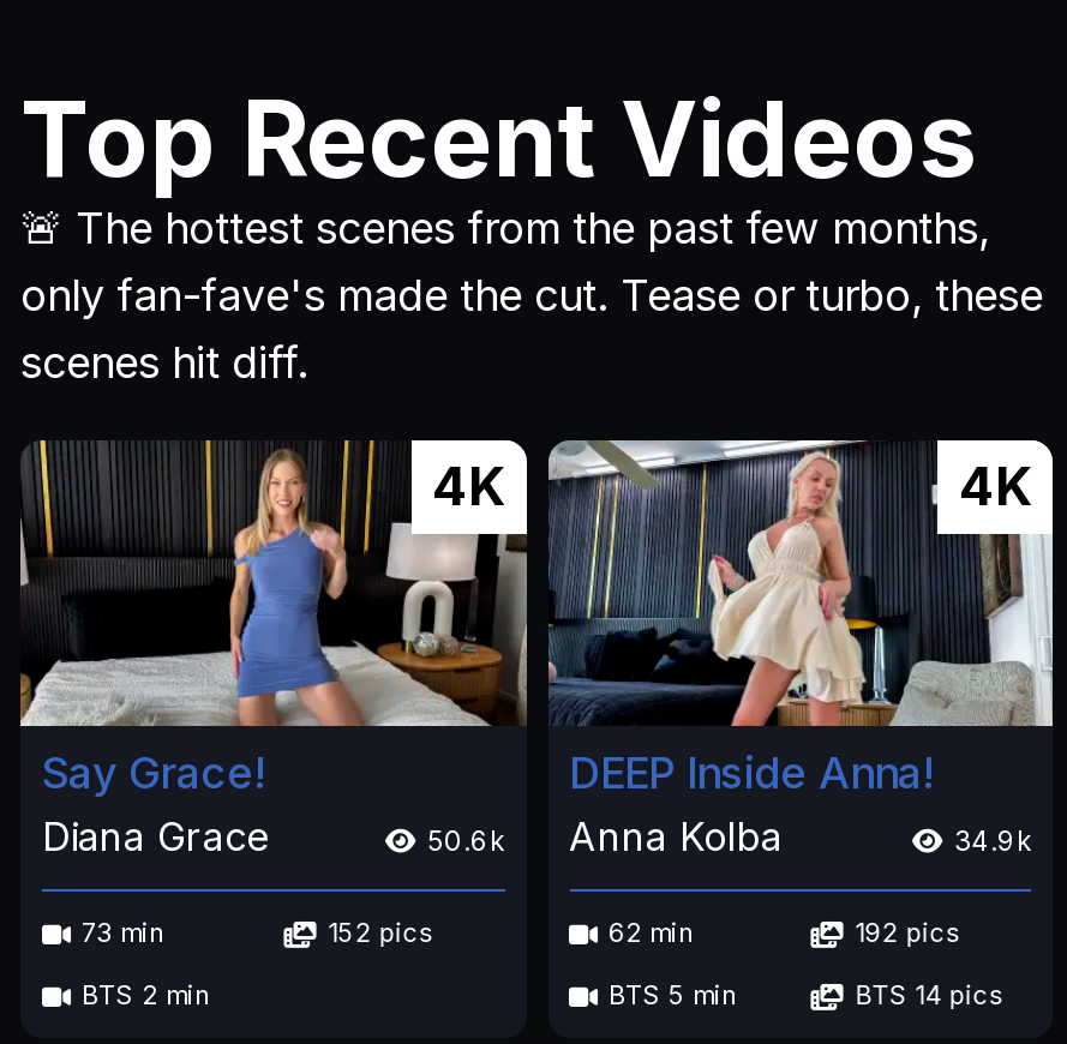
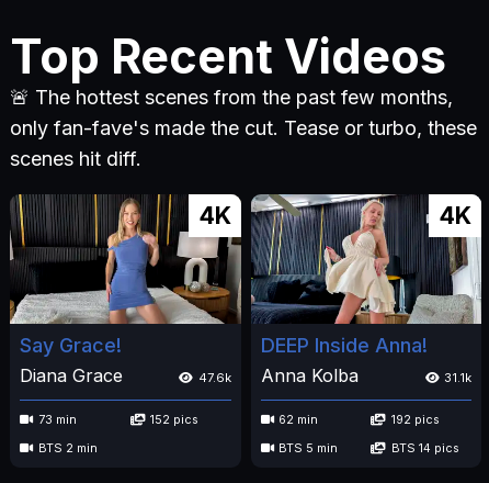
- 50.6k Anna Kolba
+ 47.6k Anna Kolba

- 34.9k
+ 31.1k
